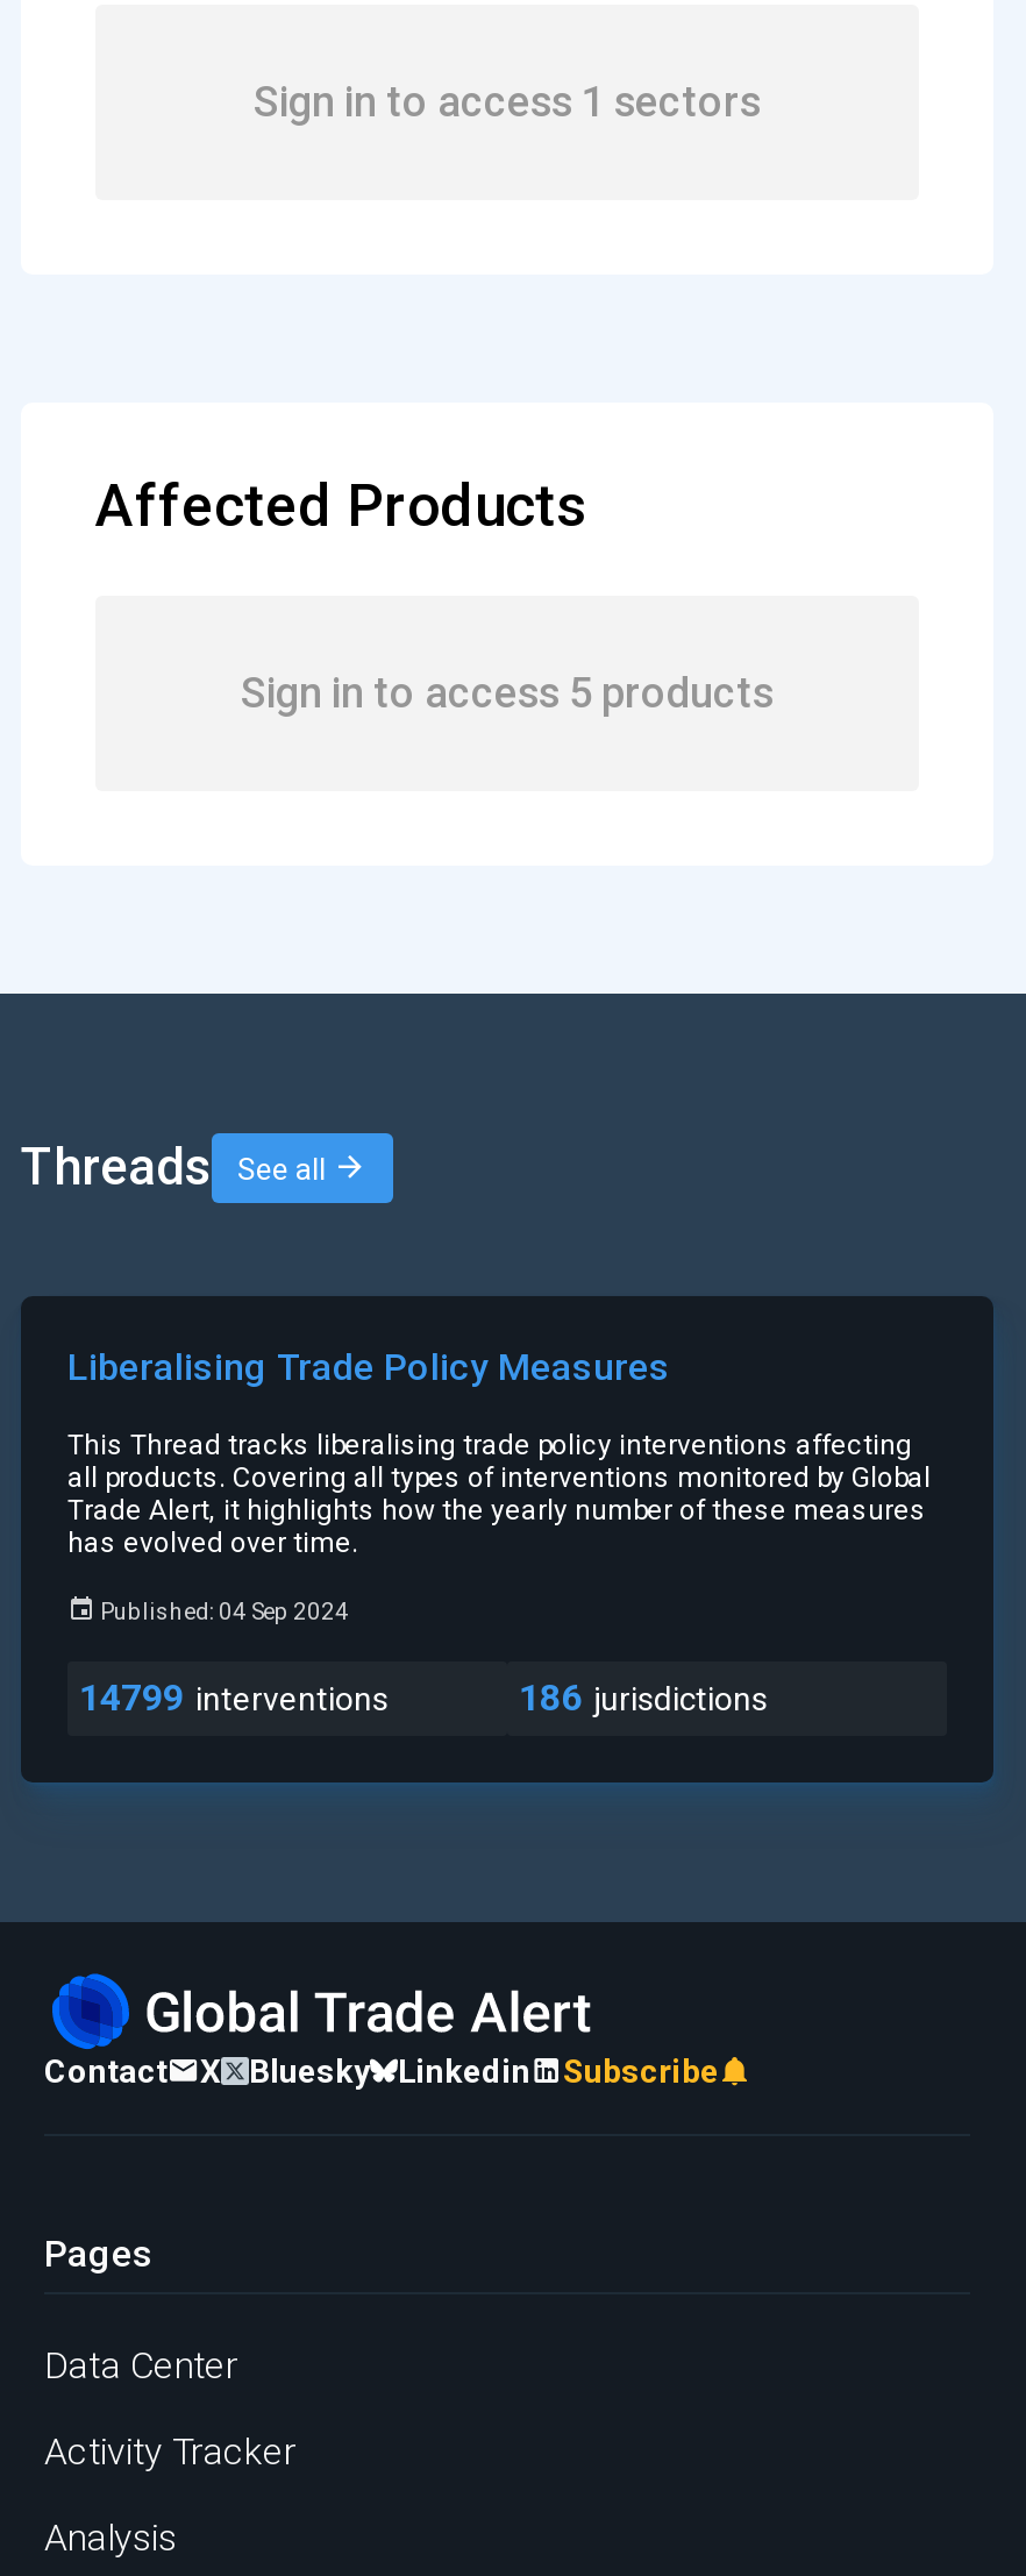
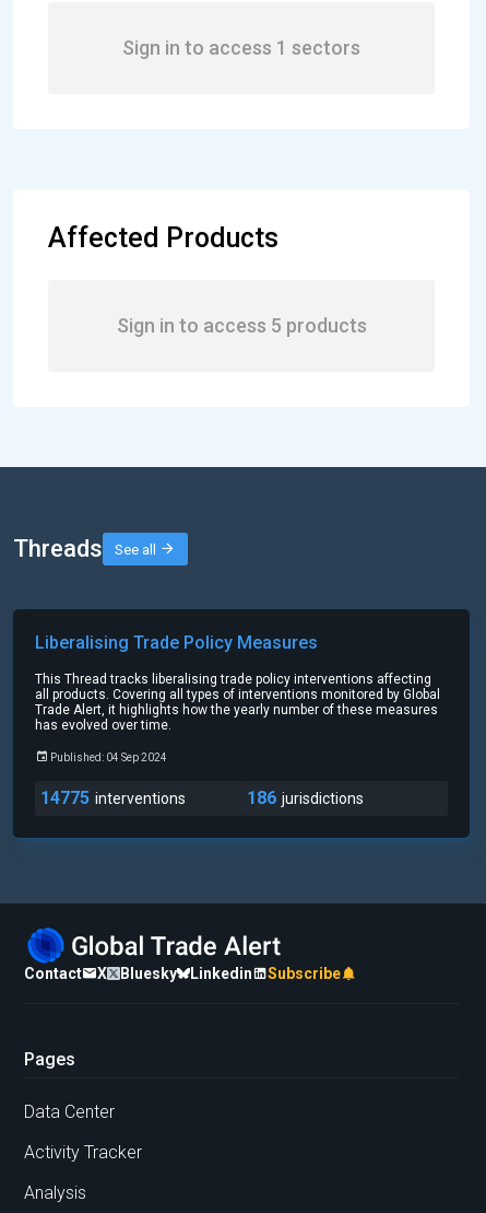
- 14799 interventions
+ 14775 interventions
